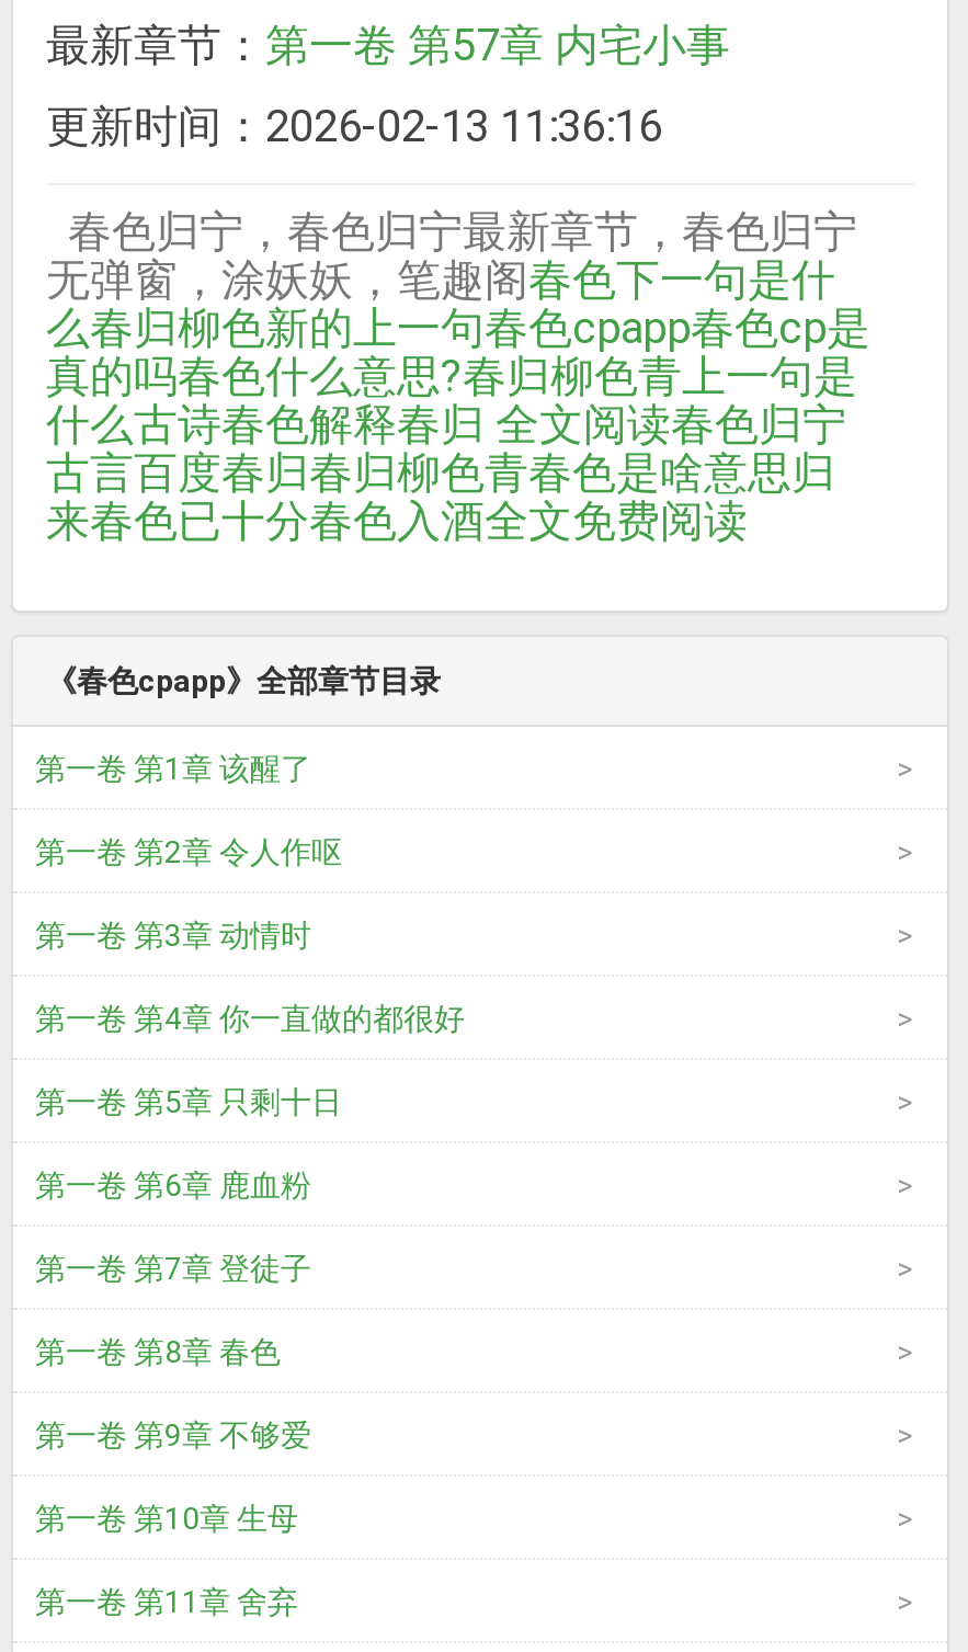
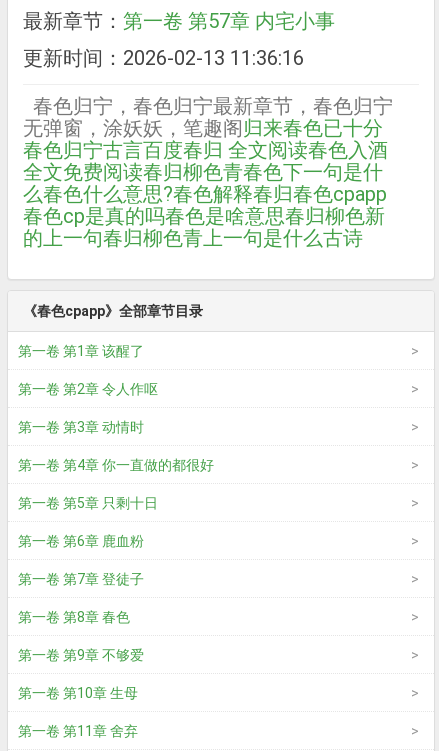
- 无弹窗，涂妖妖，笔趣阁春色下一句是什
- 么春归柳色新的上一句春色cpapp春色cp是
- 真的吗春色什么意思?春归柳色青上一句是
- 什么古诗春色解释春归 全文阅读春色归宁
- 古言百度春归春归柳色青春色是啥意思归
- 来春色已十分春色入酒全文免费阅读
+ 无弹窗，涂妖妖，笔趣阁归来春色已十分
+ 春色归宁古言百度春归 全文阅读春色入酒
+ 全文免费阅读春归柳色青春色下一句是什
+ 么春色什么意思?春色解释春归春色cpapp
+ 春色cp是真的吗春色是啥意思春归柳色新
+ 的上一句春归柳色青上一句是什么古诗
